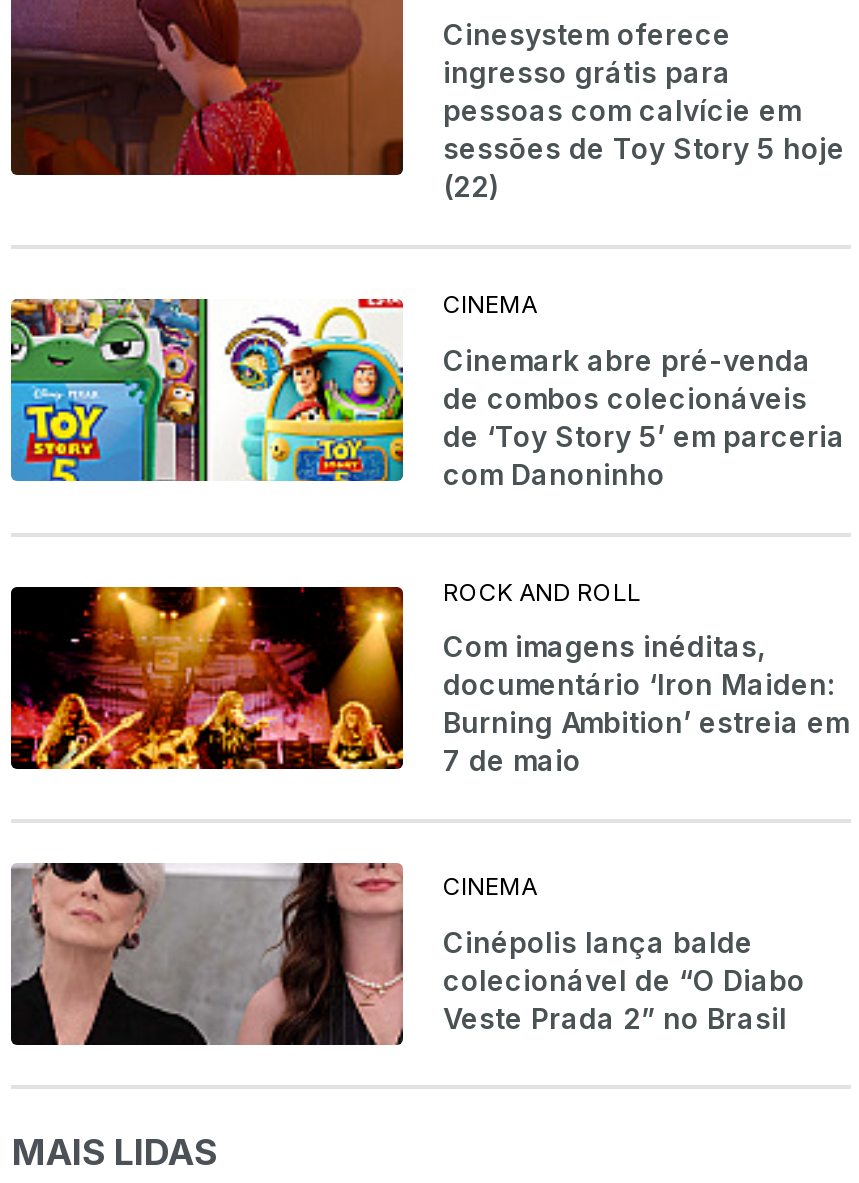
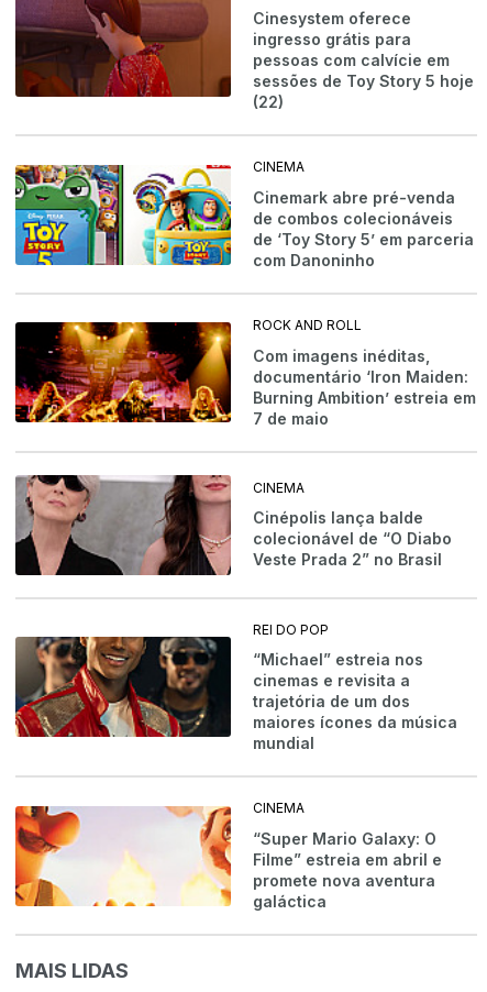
+ [image]
+ REI DO POP
+ “Michael” estreia nos
+ cinemas e revisita a
+ trajetória de um dos
+ maiores ícones da música
+ mundial

+ [image]
+ CINEMA
+ “Super Mario Galaxy: O
+ Filme” estreia em abril e
+ promete nova aventura
+ galáctica
